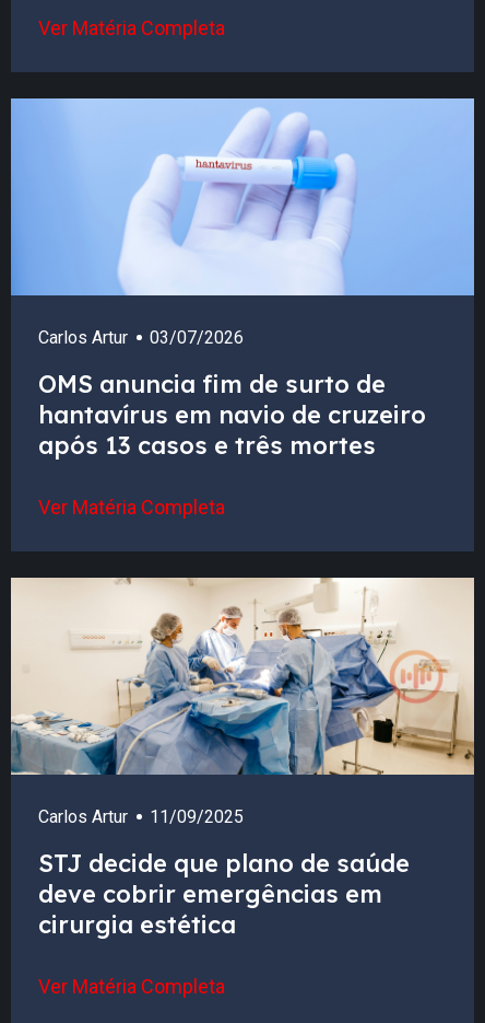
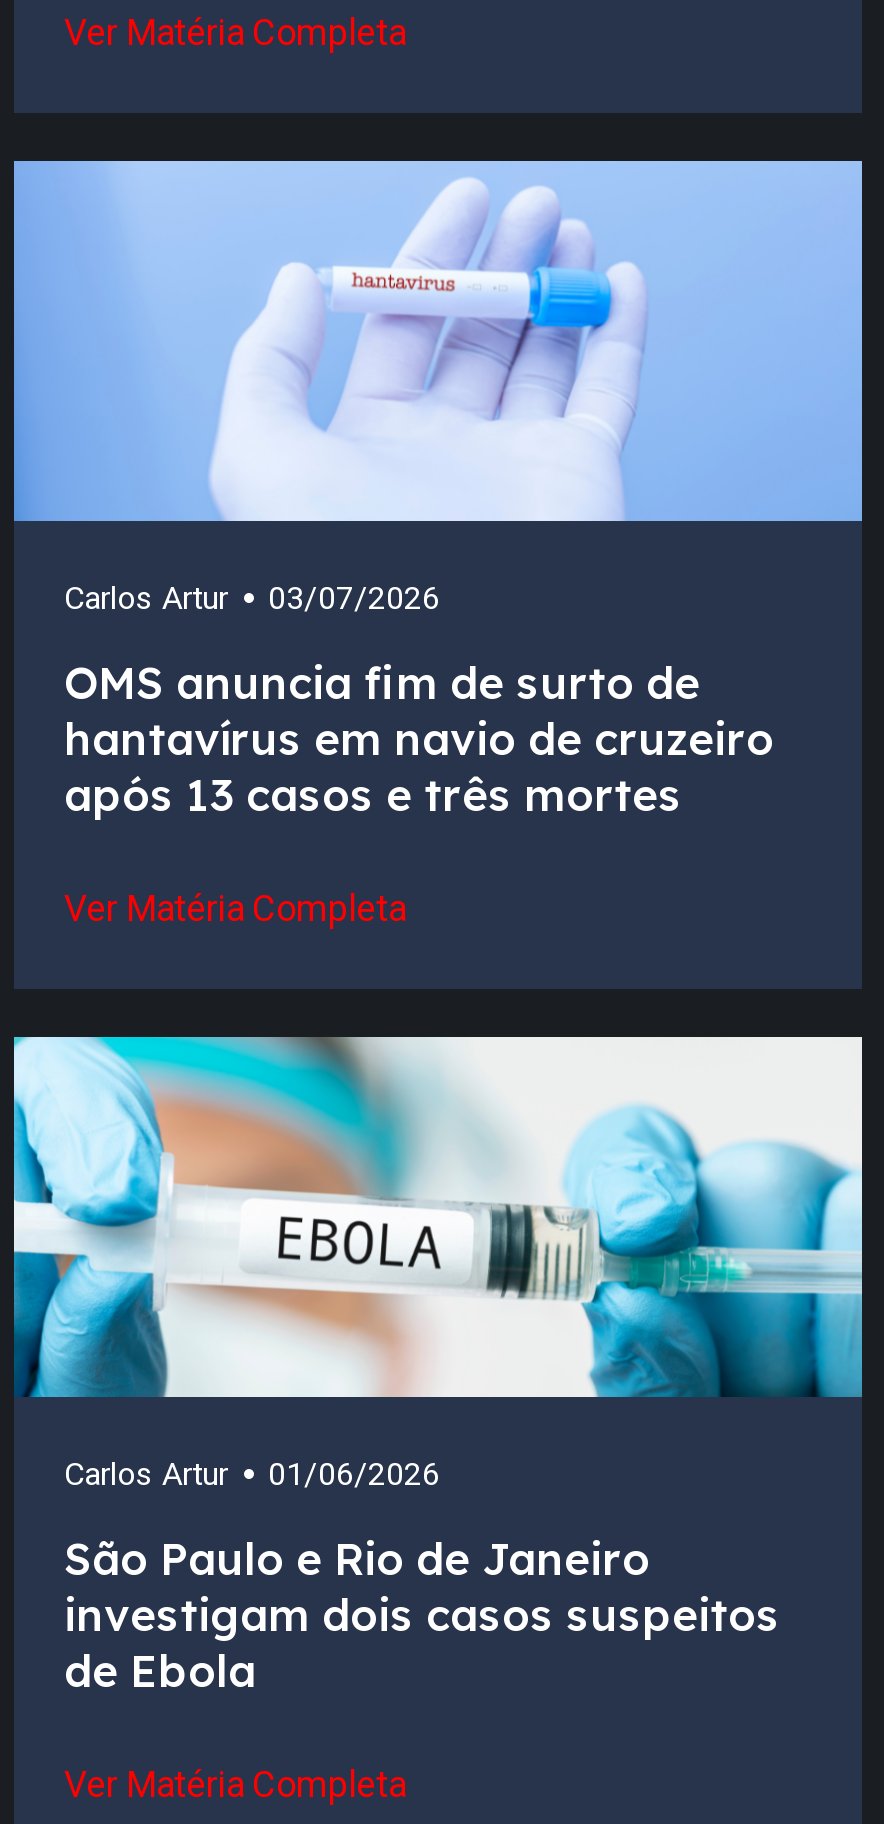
- [image]
- Carlos Artur 11/09/2025
+ [image]
+ Carlos Artur 01/06/2026

- STJ decide que plano de saúde
- deve cobrir emergências em
- cirurgia estética
+ São Paulo e Rio de Janeiro
+ investigam dois casos suspeitos
+ de Ebola
